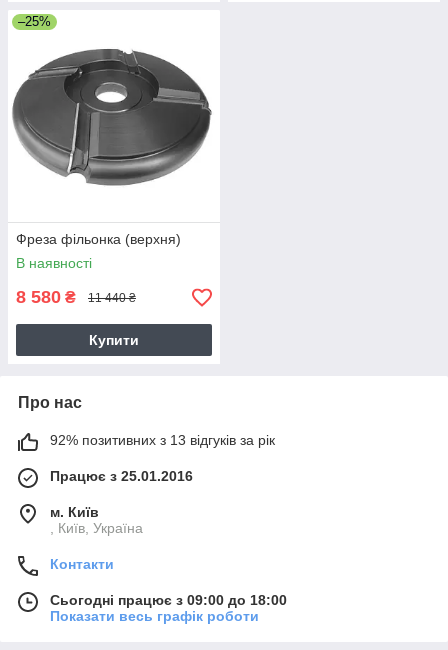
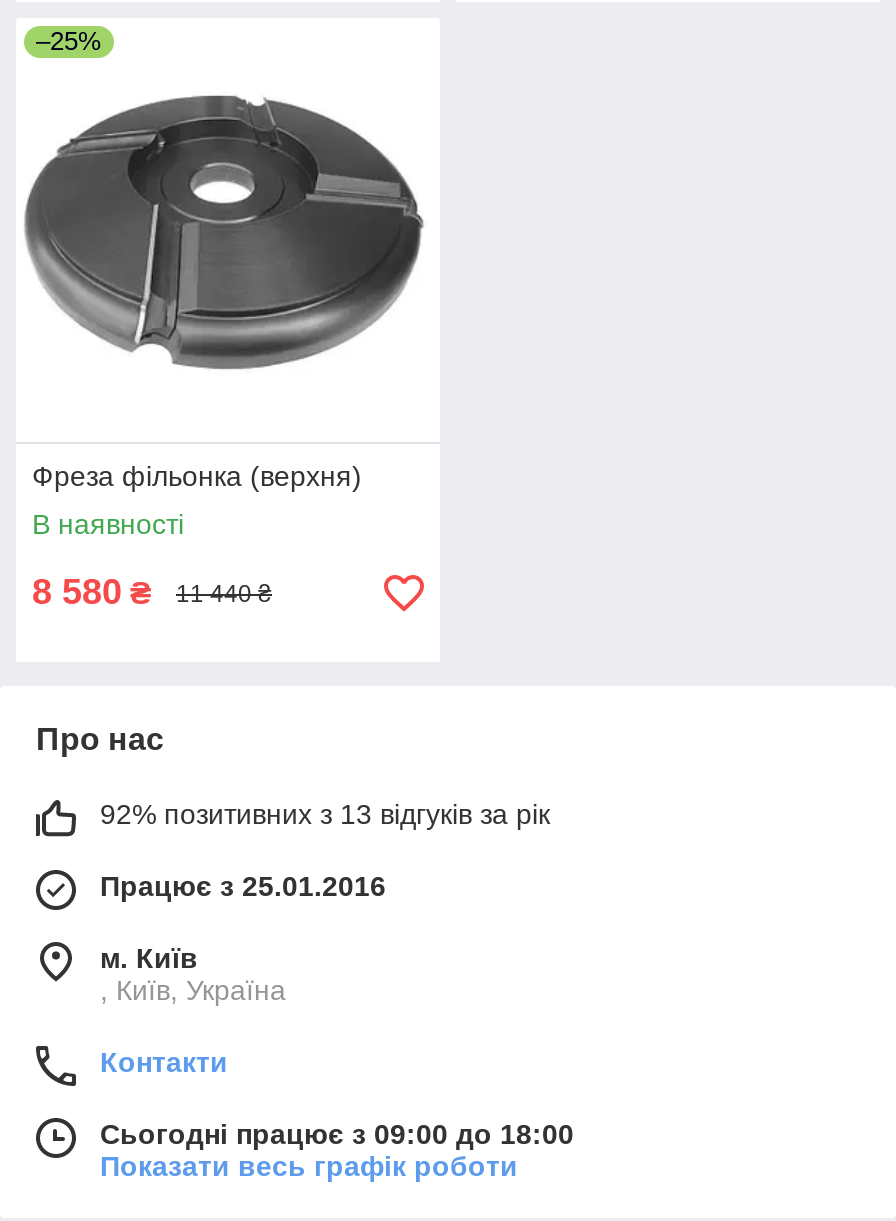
- Купити
